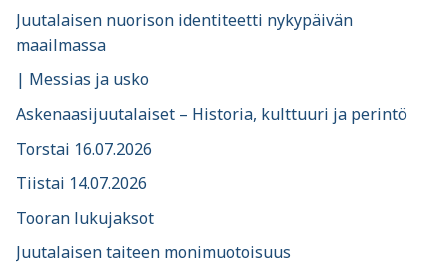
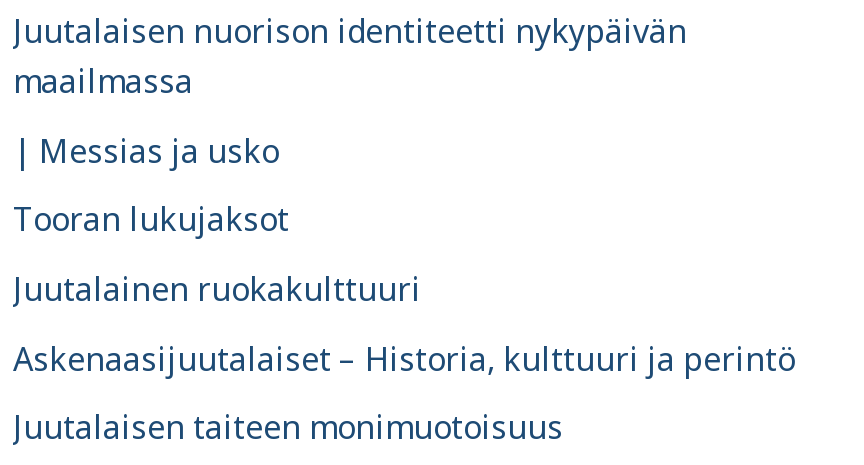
+ Juutalainen ruokakulttuuri

moved down: Askenaasijuutalaiset – Historia, kulttuuri ja perintö

- Torstai 16.07.2026
- Tiistai 14.07.2026

moved up: Tooran lukujaksot
